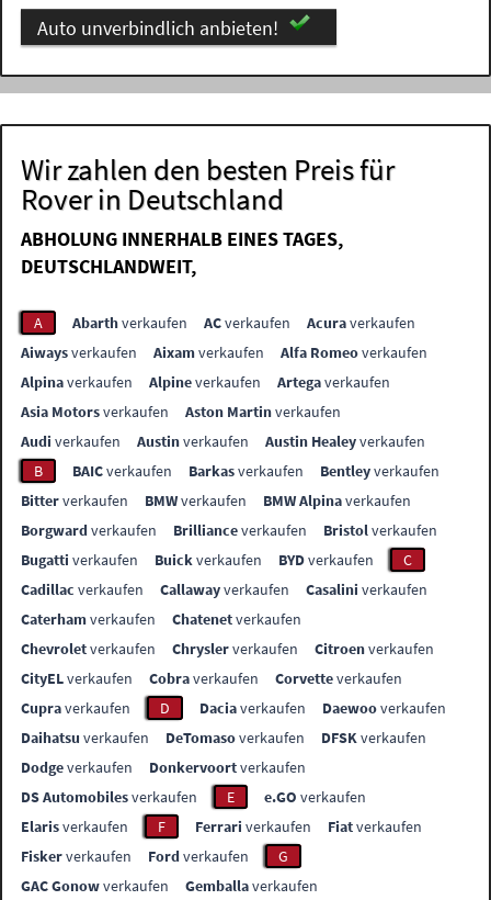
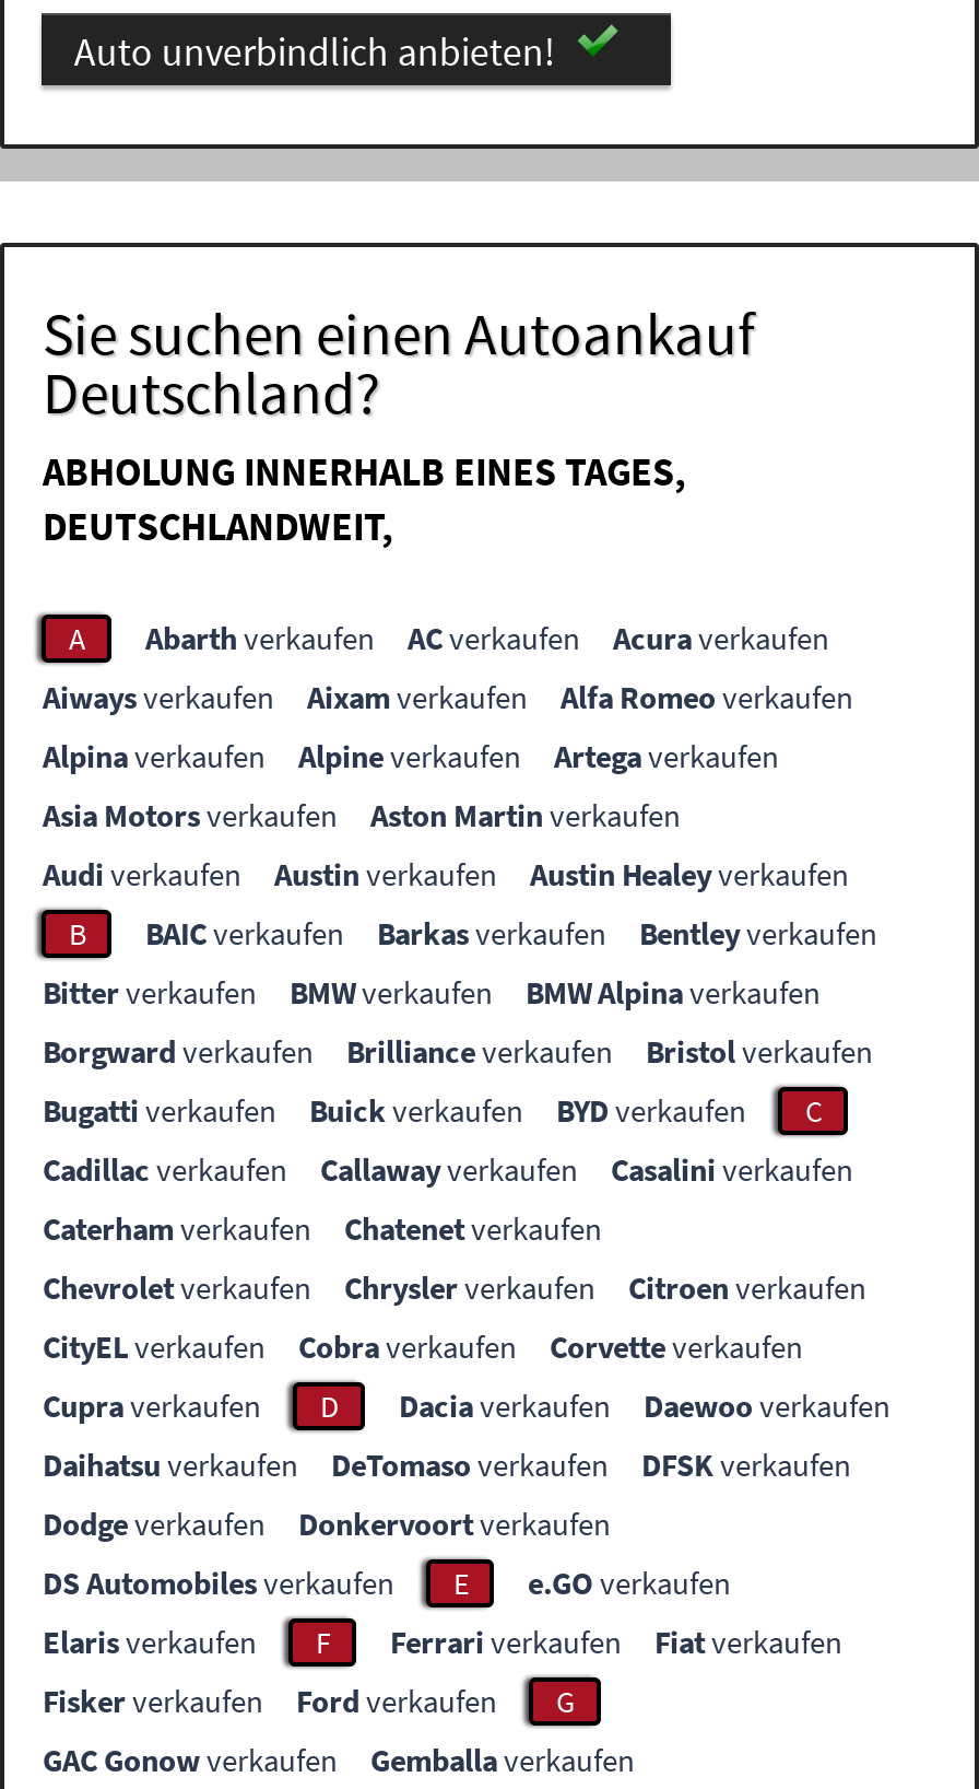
- Wir zahlen den besten Preis für
- Rover in Deutschland
+ Sie suchen einen Autoankauf
+ Deutschland?
